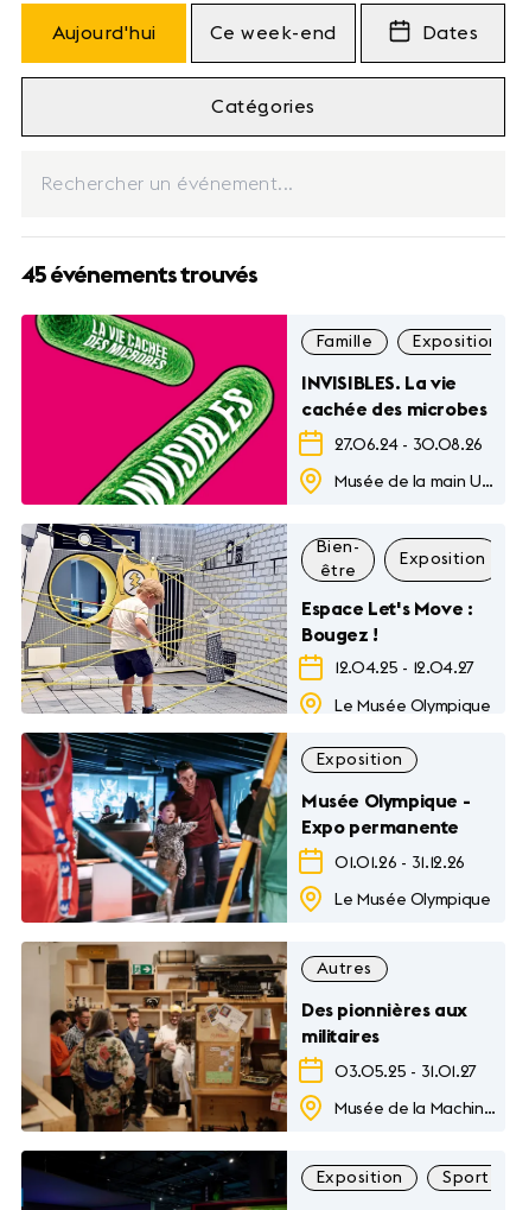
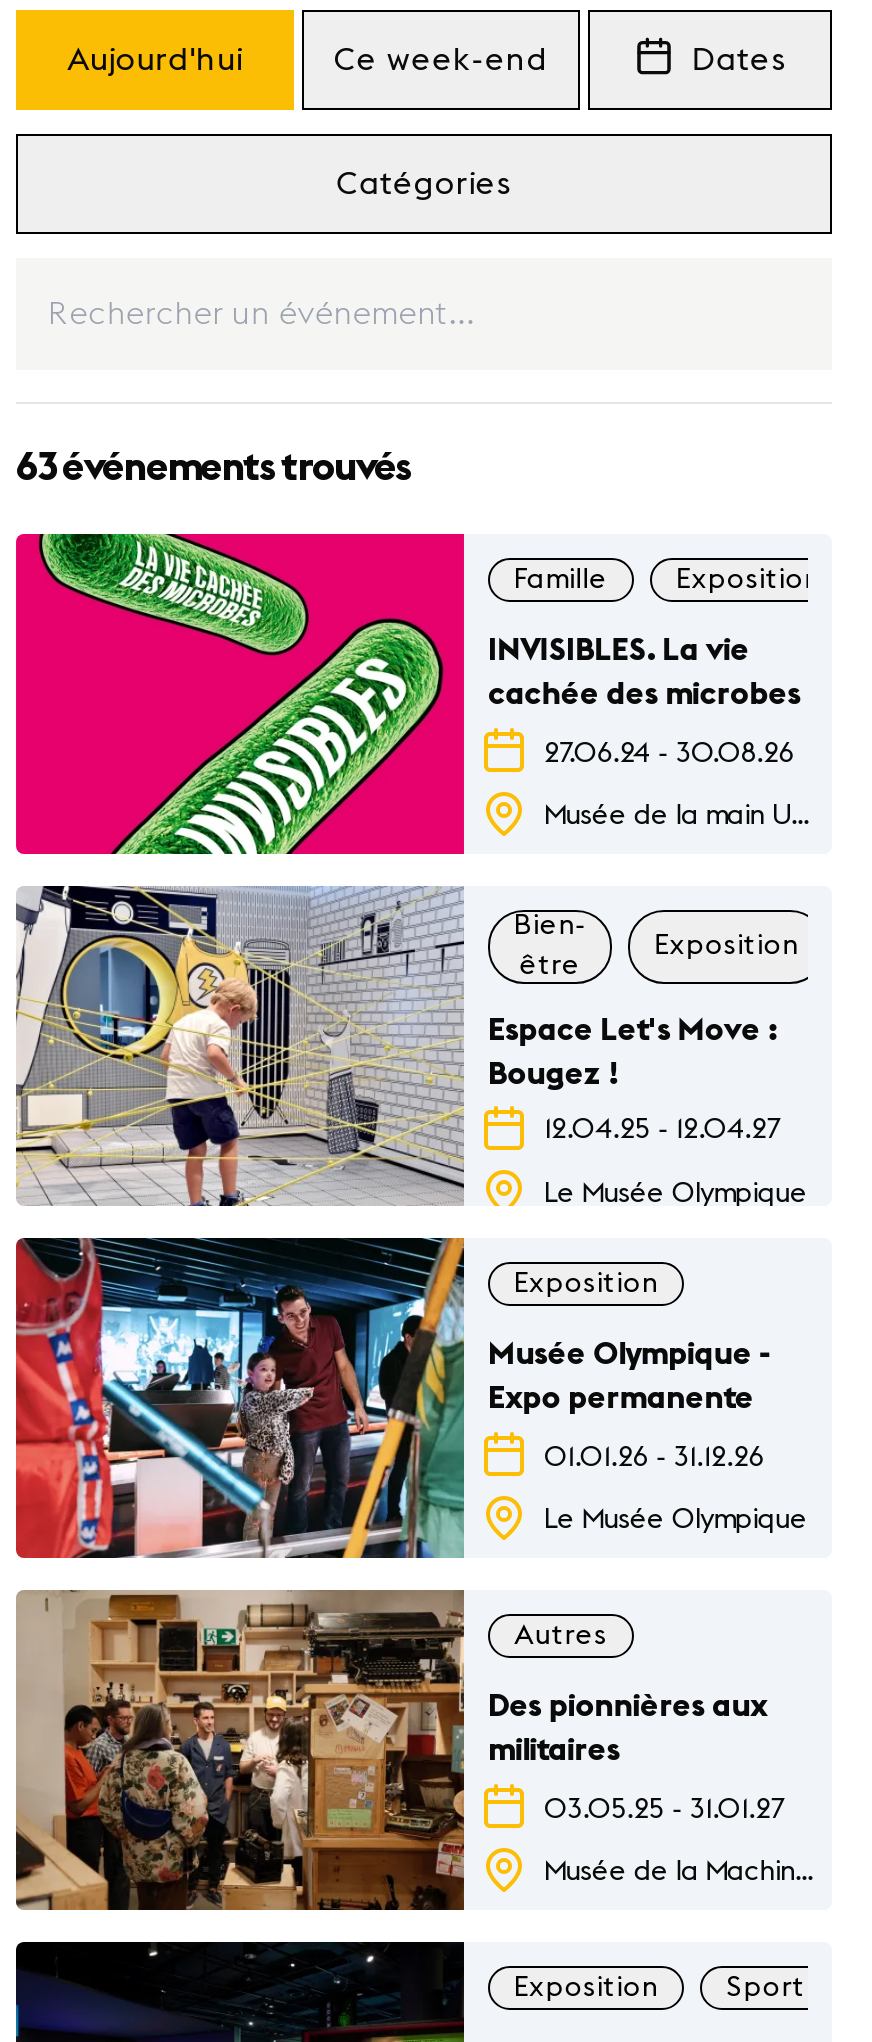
- 45 événements trouvés
+ 63 événements trouvés
